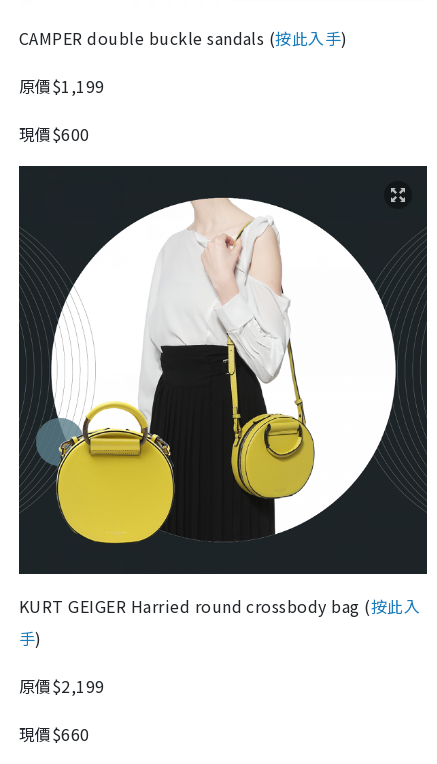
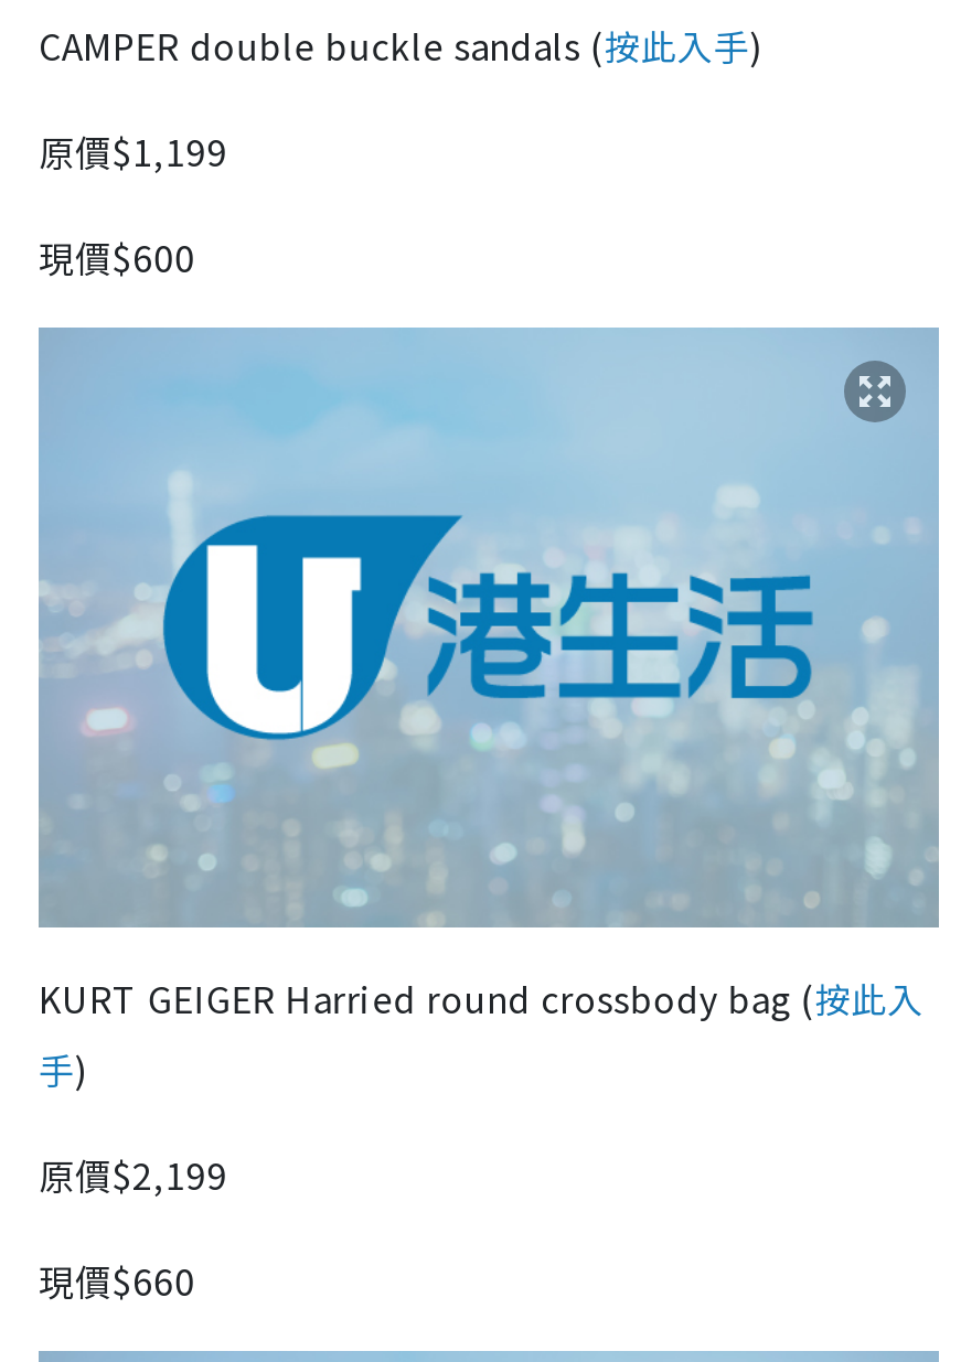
- [image]
+ [image]
